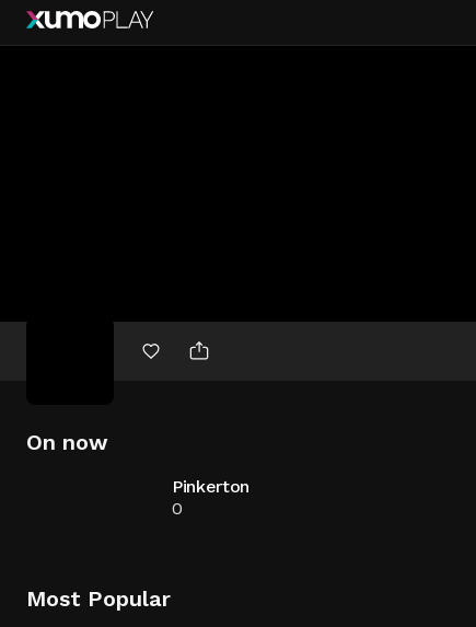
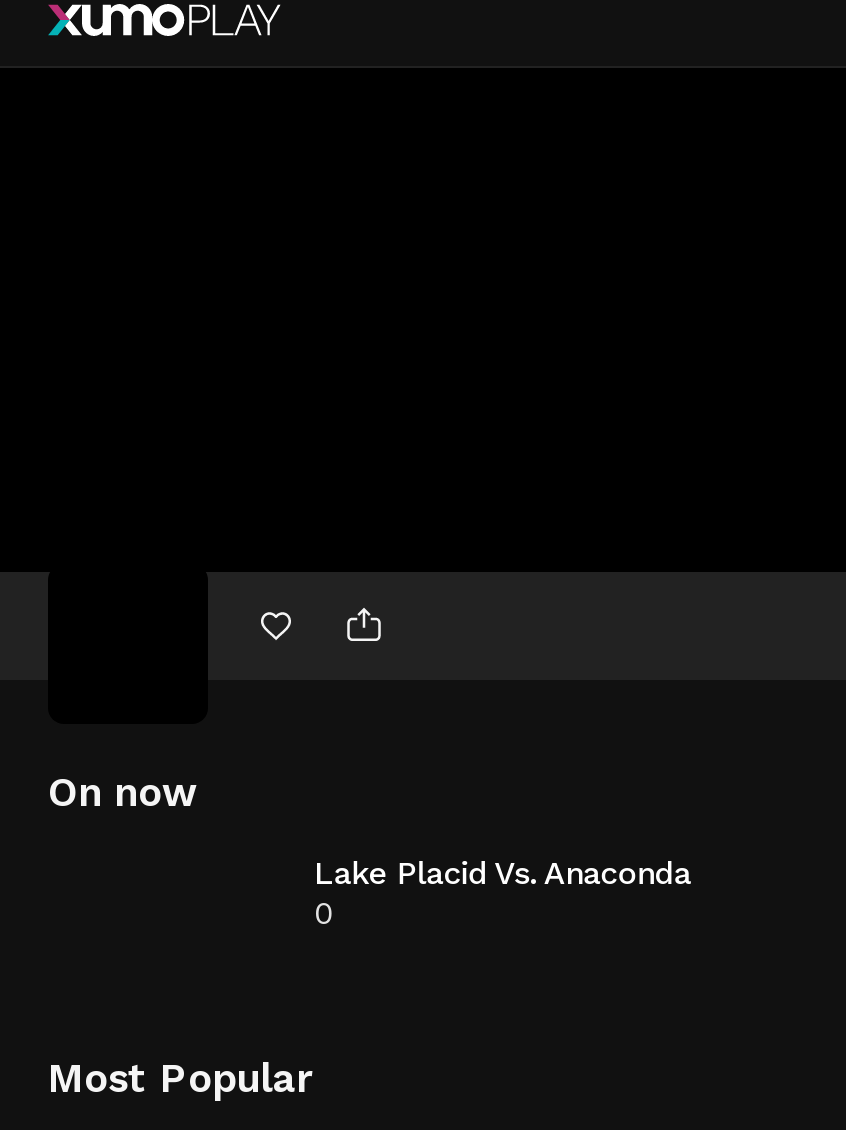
- Pinkerton
+ Lake Placid Vs. Anaconda
